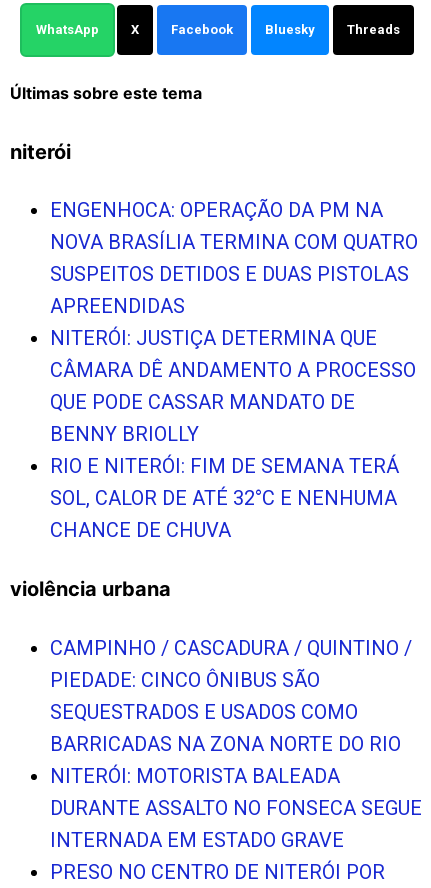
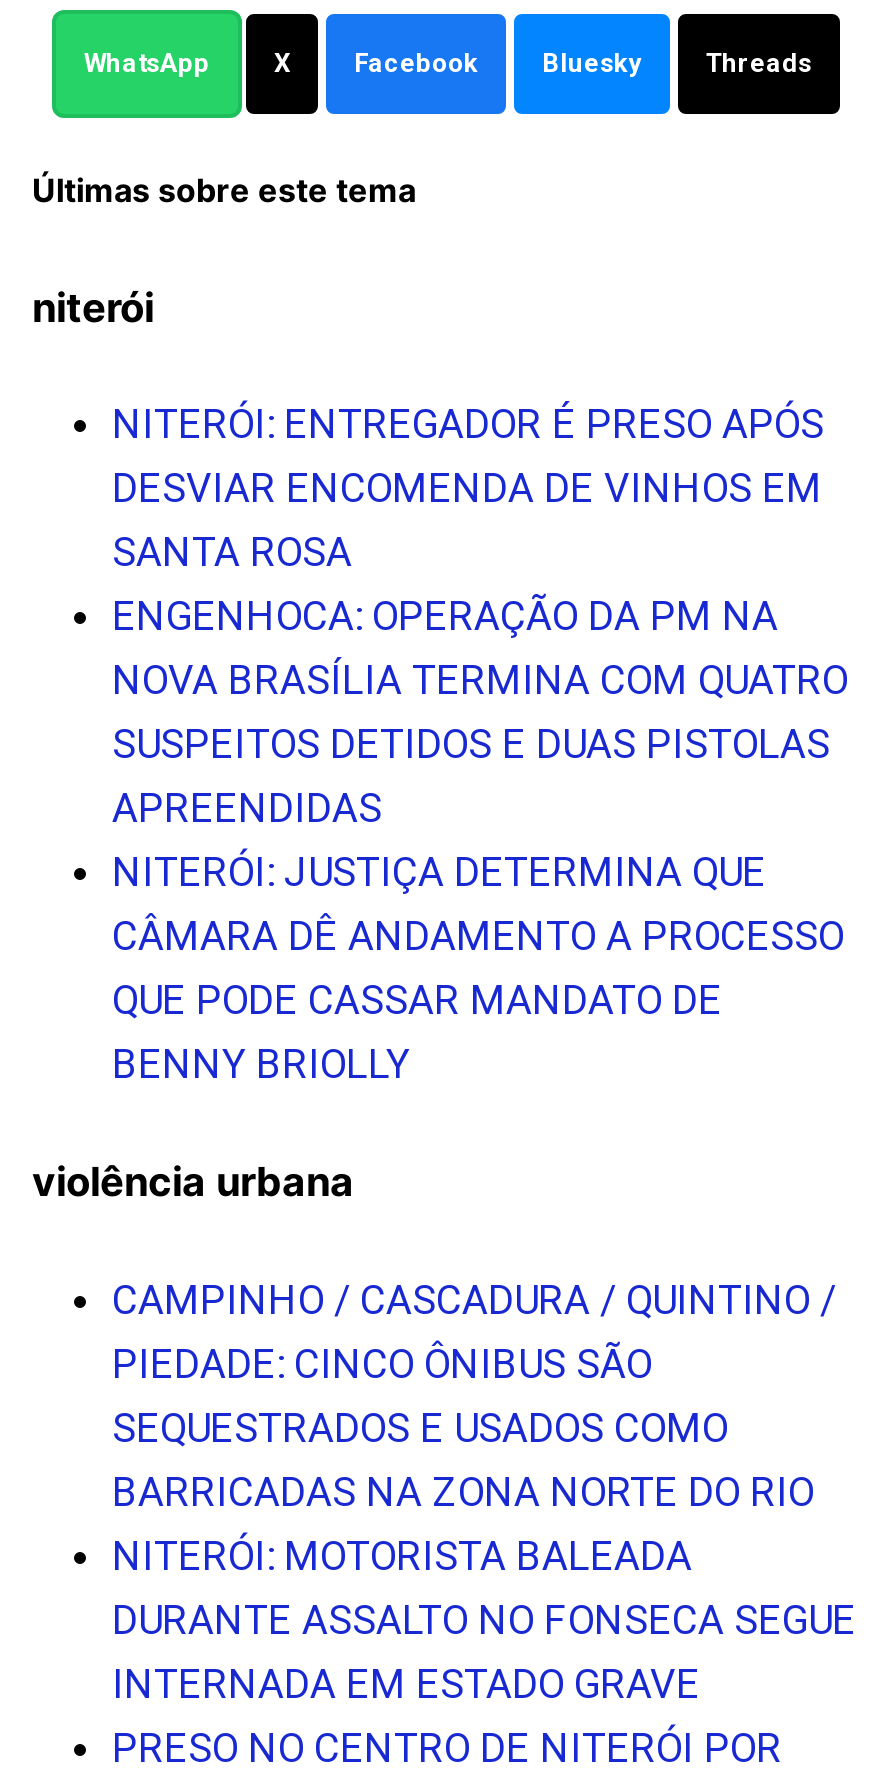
+ NITERÓI: ENTREGADOR É PRESO APÓS
+ DESVIAR ENCOMENDA DE VINHOS EM
+ SANTA ROSA

moved down: ENGENHOCA: OPERAÇÃO DA PM NA | NOVA BRASÍLIA TERMINA COM QUATRO | SUSPEITOS DETIDOS E DUAS PISTOLAS | APREENDIDAS | NITERÓI: JUSTIÇA DETERMINA QUE | CÂMARA DÊ ANDAMENTO A PROCESSO | QUE PODE CASSAR MANDATO DE | BENNY BRIOLLY

- RIO E NITERÓI: FIM DE SEMANA TERÁ
- SOL, CALOR DE ATÉ 32°C E NENHUMA
- CHANCE DE CHUVA
